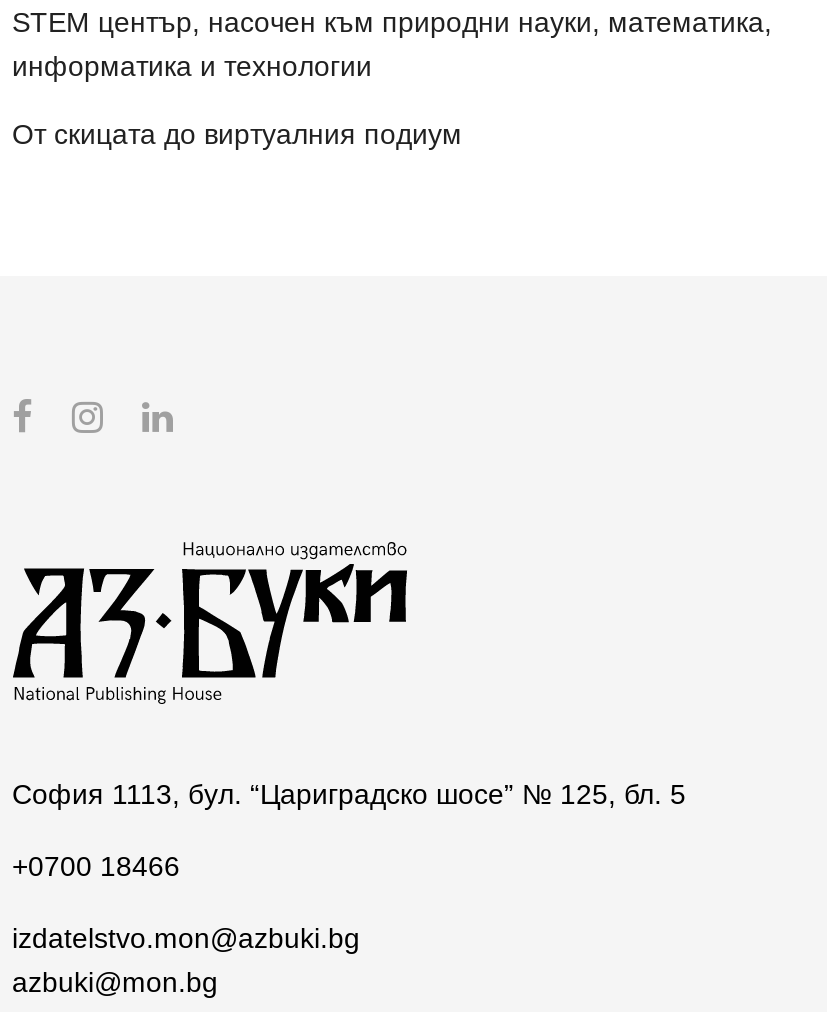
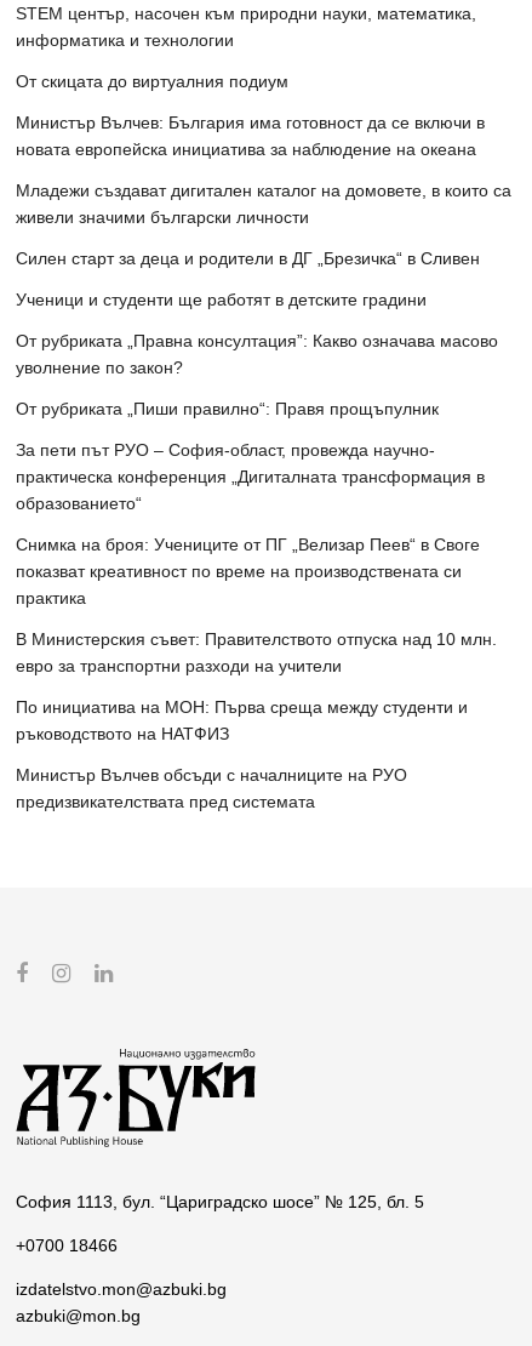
+ Министър Вълчев: България има готовност да се включи в
+ новата европейска инициатива за наблюдение на океана
+ Младежи създават дигитален каталог на домовете, в които са
+ живели значими български личности
+ Силен старт за деца и родители в ДГ „Брезичка“ в Сливен
+ Ученици и студенти ще работят в детските градини
+ От рубриката „Правна консултация”: Какво означава масово
+ уволнение по закон?
+ От рубриката „Пиши правилно“: Правя прощъпулник
+ За пети път РУО – София-област, провежда научно-
+ практическа конференция „Дигиталната трансформация в
+ образованието“
+ Снимка на броя: Учениците от ПГ „Велизар Пеев“ в Своге
+ показват креативност по време на производствената си
+ практика
+ В Министерския съвет: Правителството отпуска над 10 млн.
+ евро за транспортни разходи на учители
+ По инициатива на МОН: Първа среща между студенти и
+ ръководството на НАТФИЗ
+ Министър Вълчев обсъди с началниците на РУО
+ предизвикателствата пред системата
